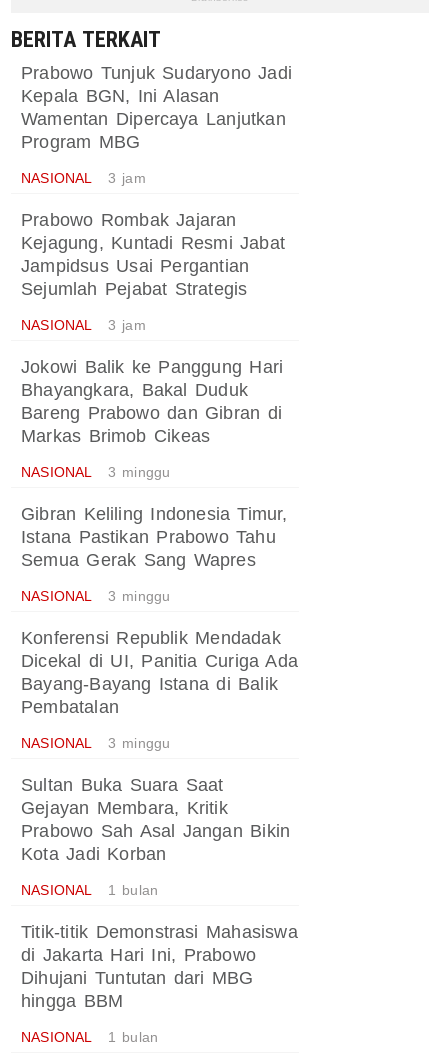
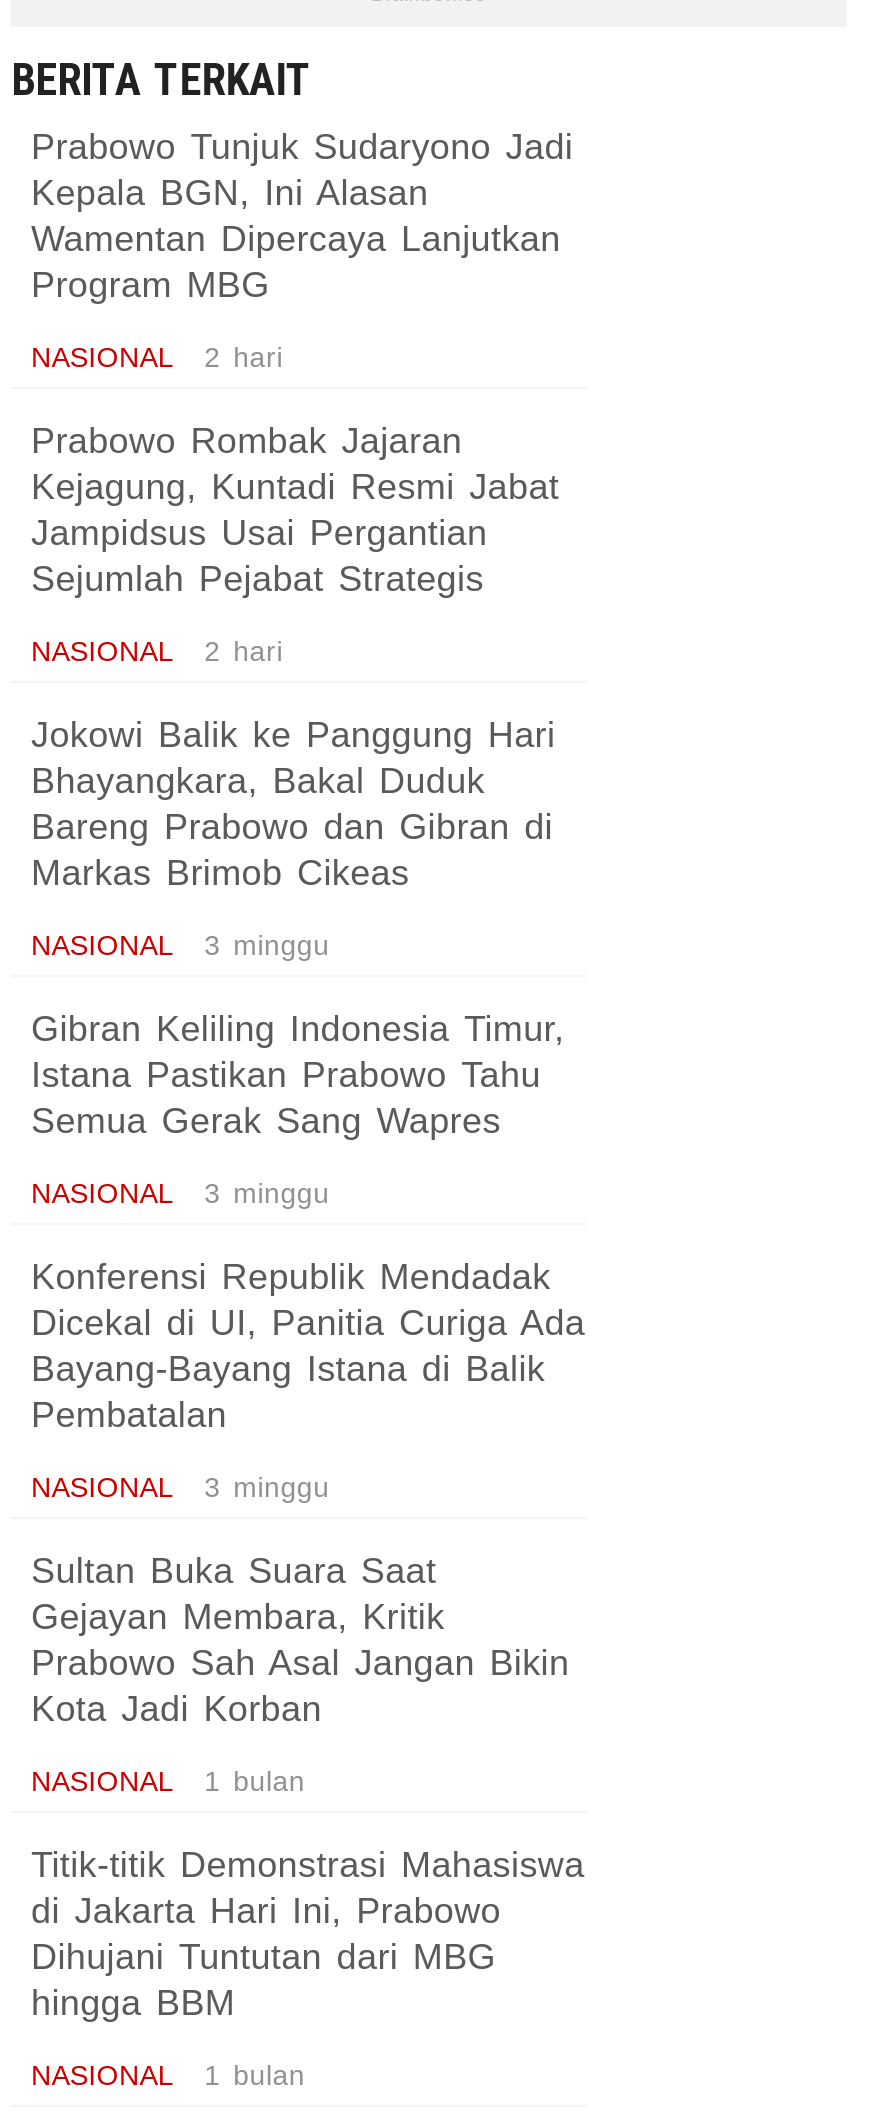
- NASIONAL 3 jam
+ NASIONAL 2 hari

- NASIONAL 3 jam
+ NASIONAL 2 hari
